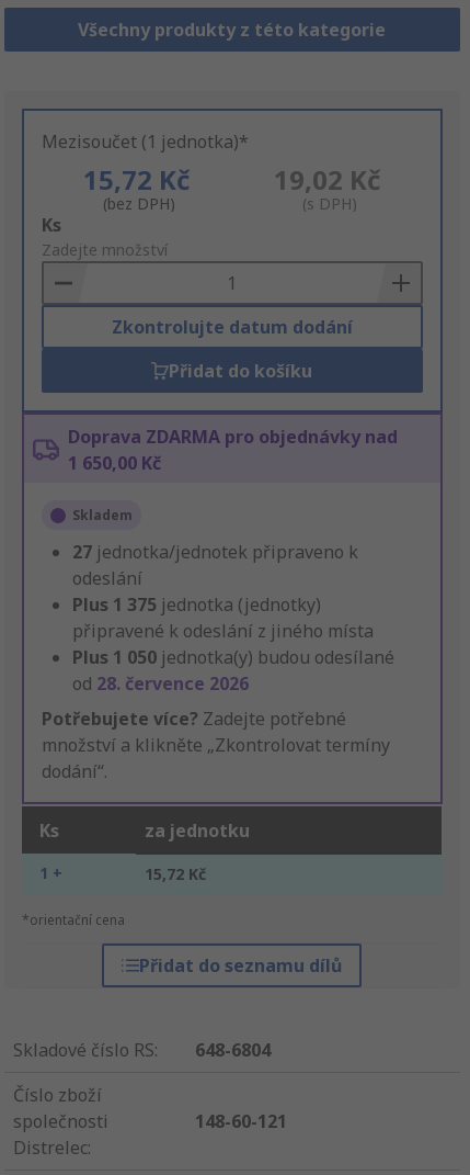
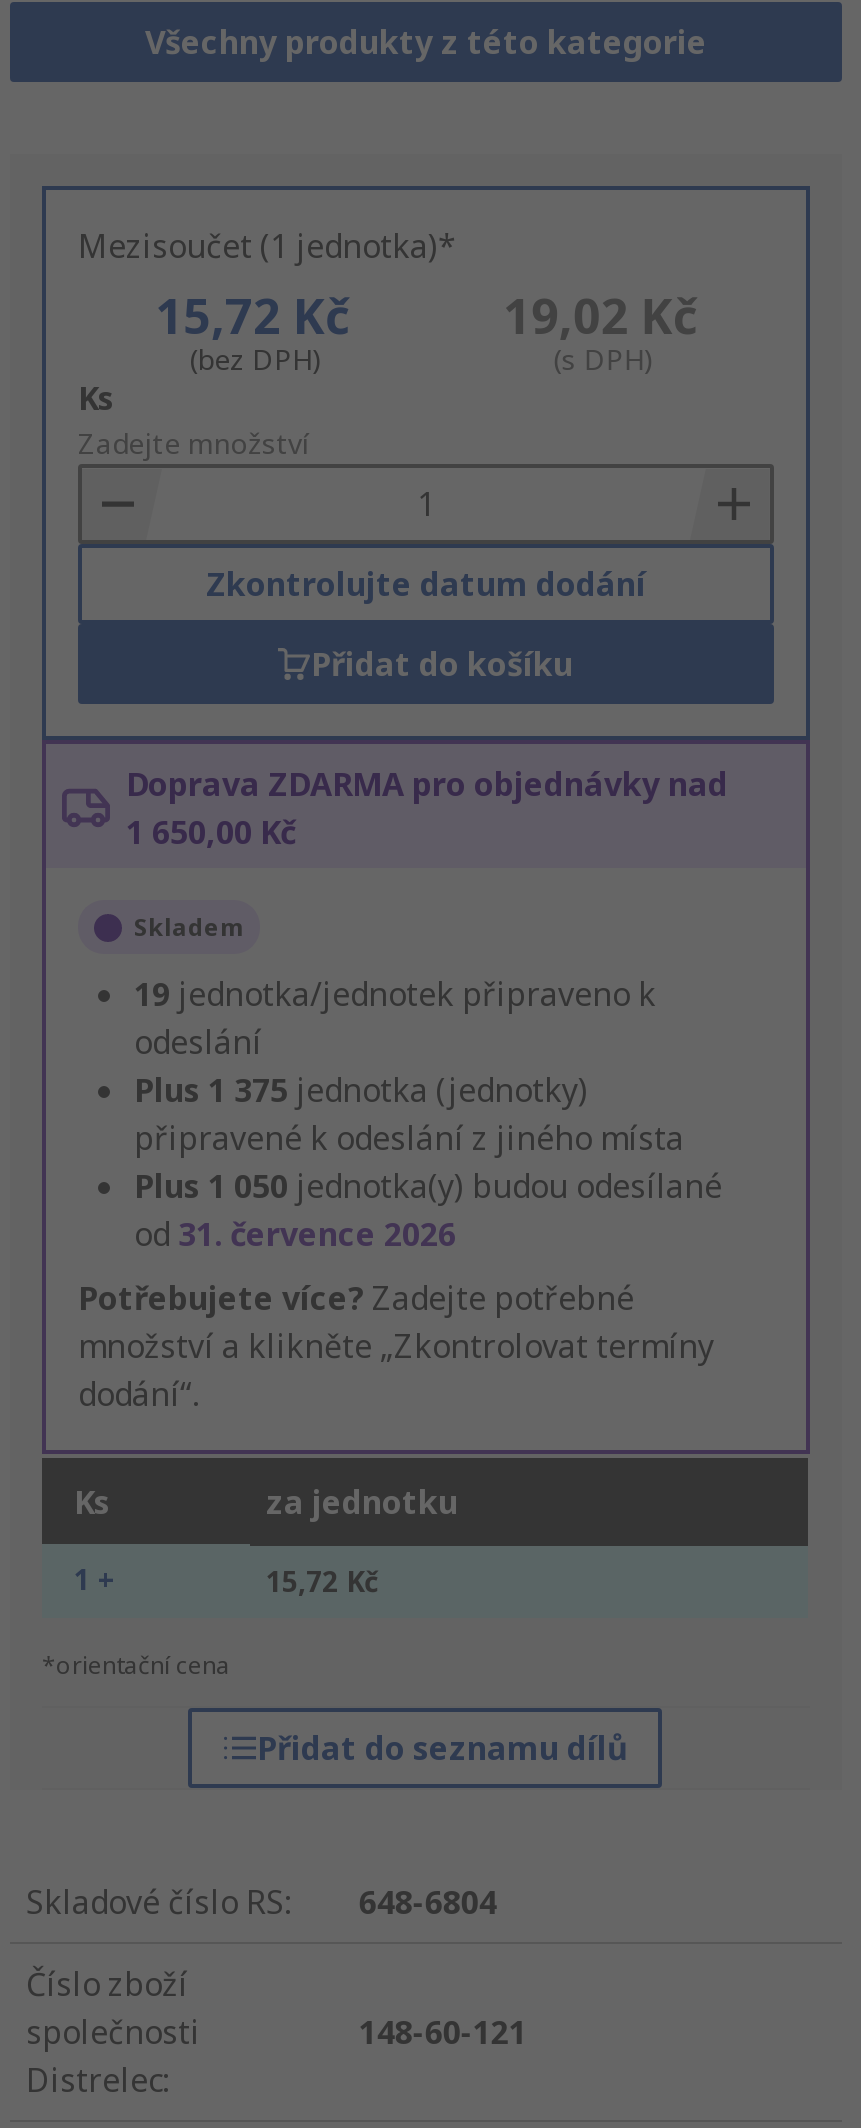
- 27 jednotka/jednotek připraveno k
+ 19 jednotka/jednotek připraveno k

- od 28. července 2026
+ od 31. července 2026
